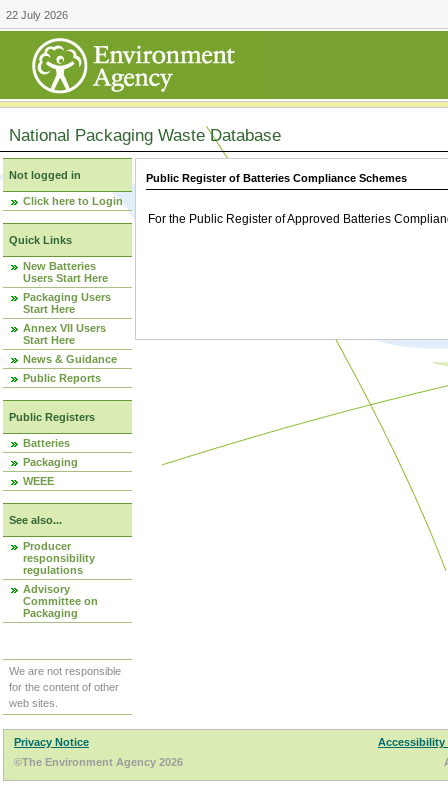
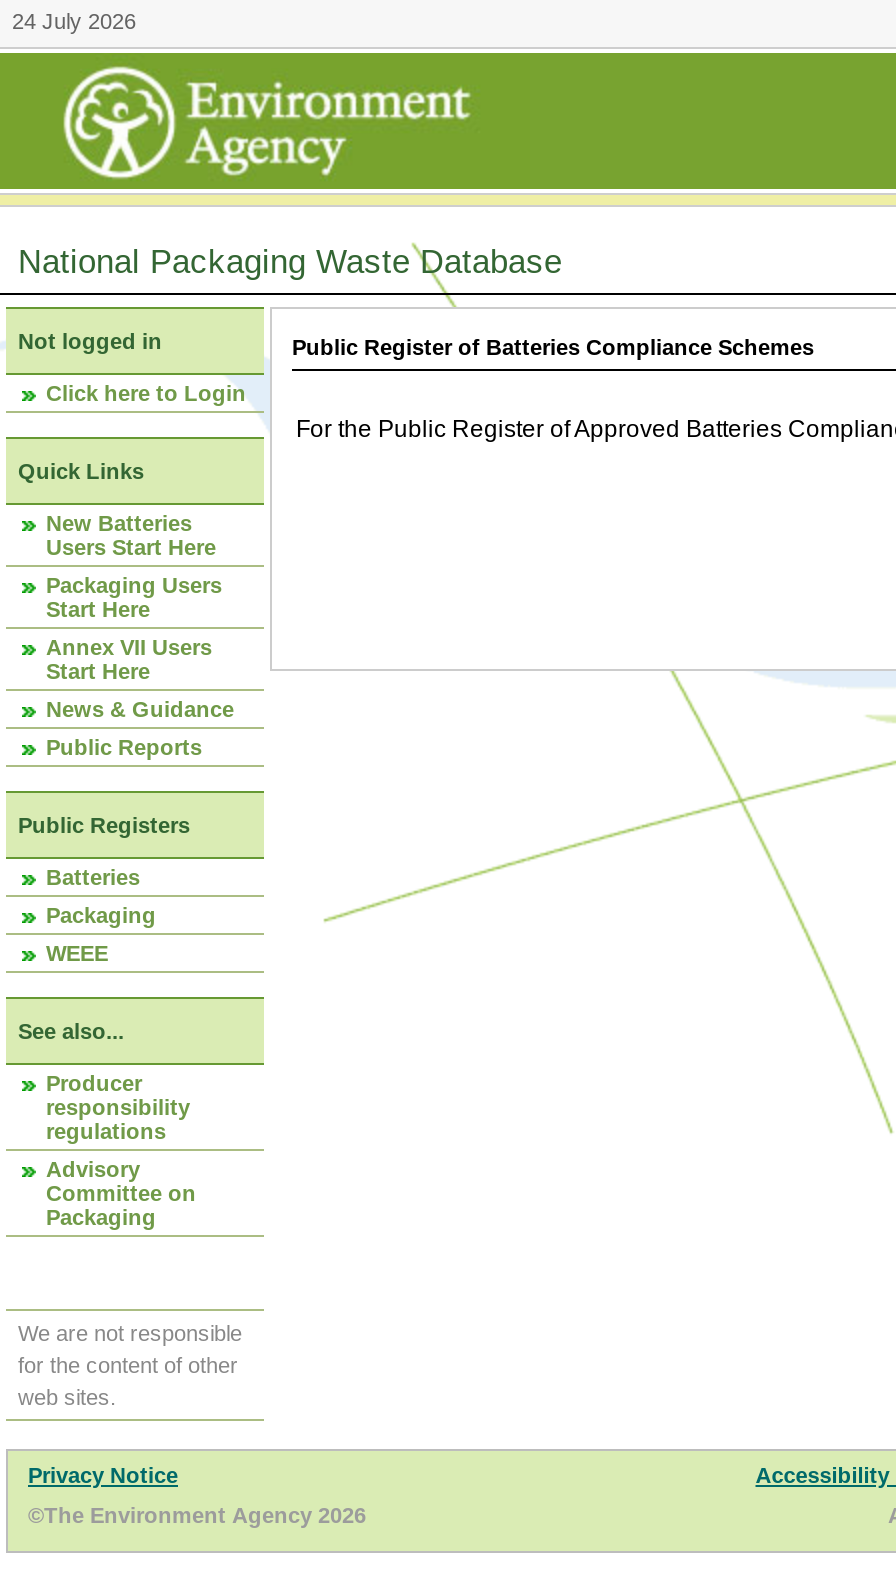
- 22 July 2026
+ 24 July 2026
